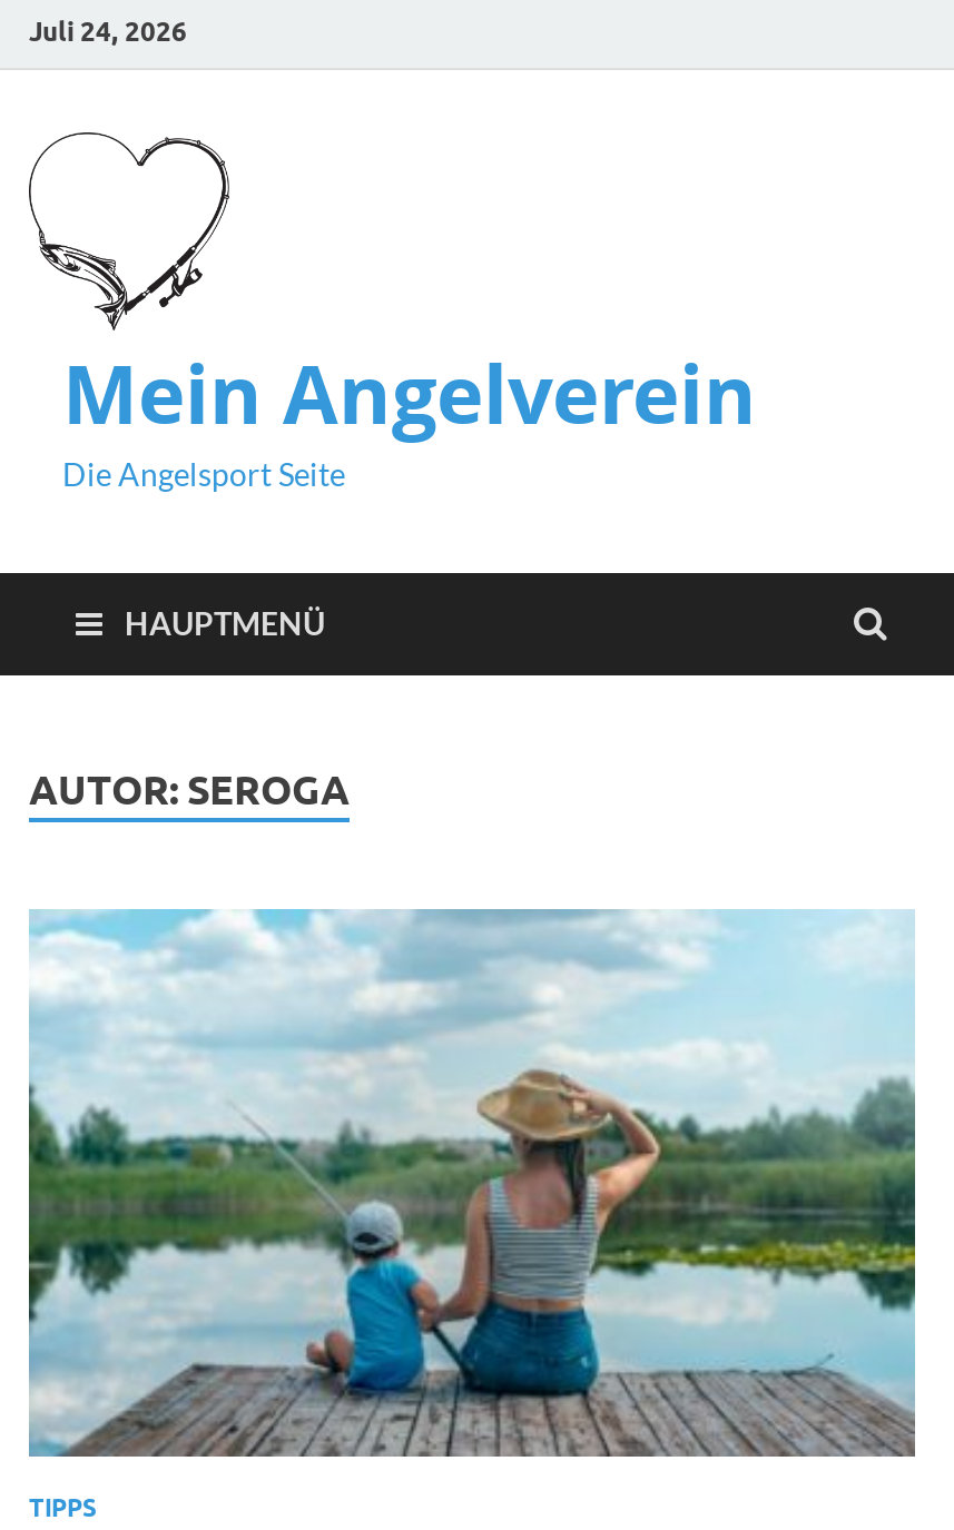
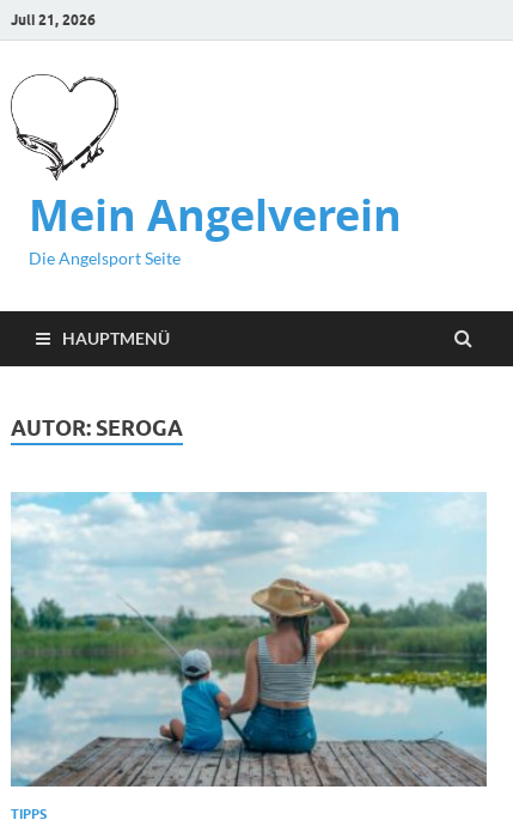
- Juli 24, 2026
+ Juli 21, 2026
